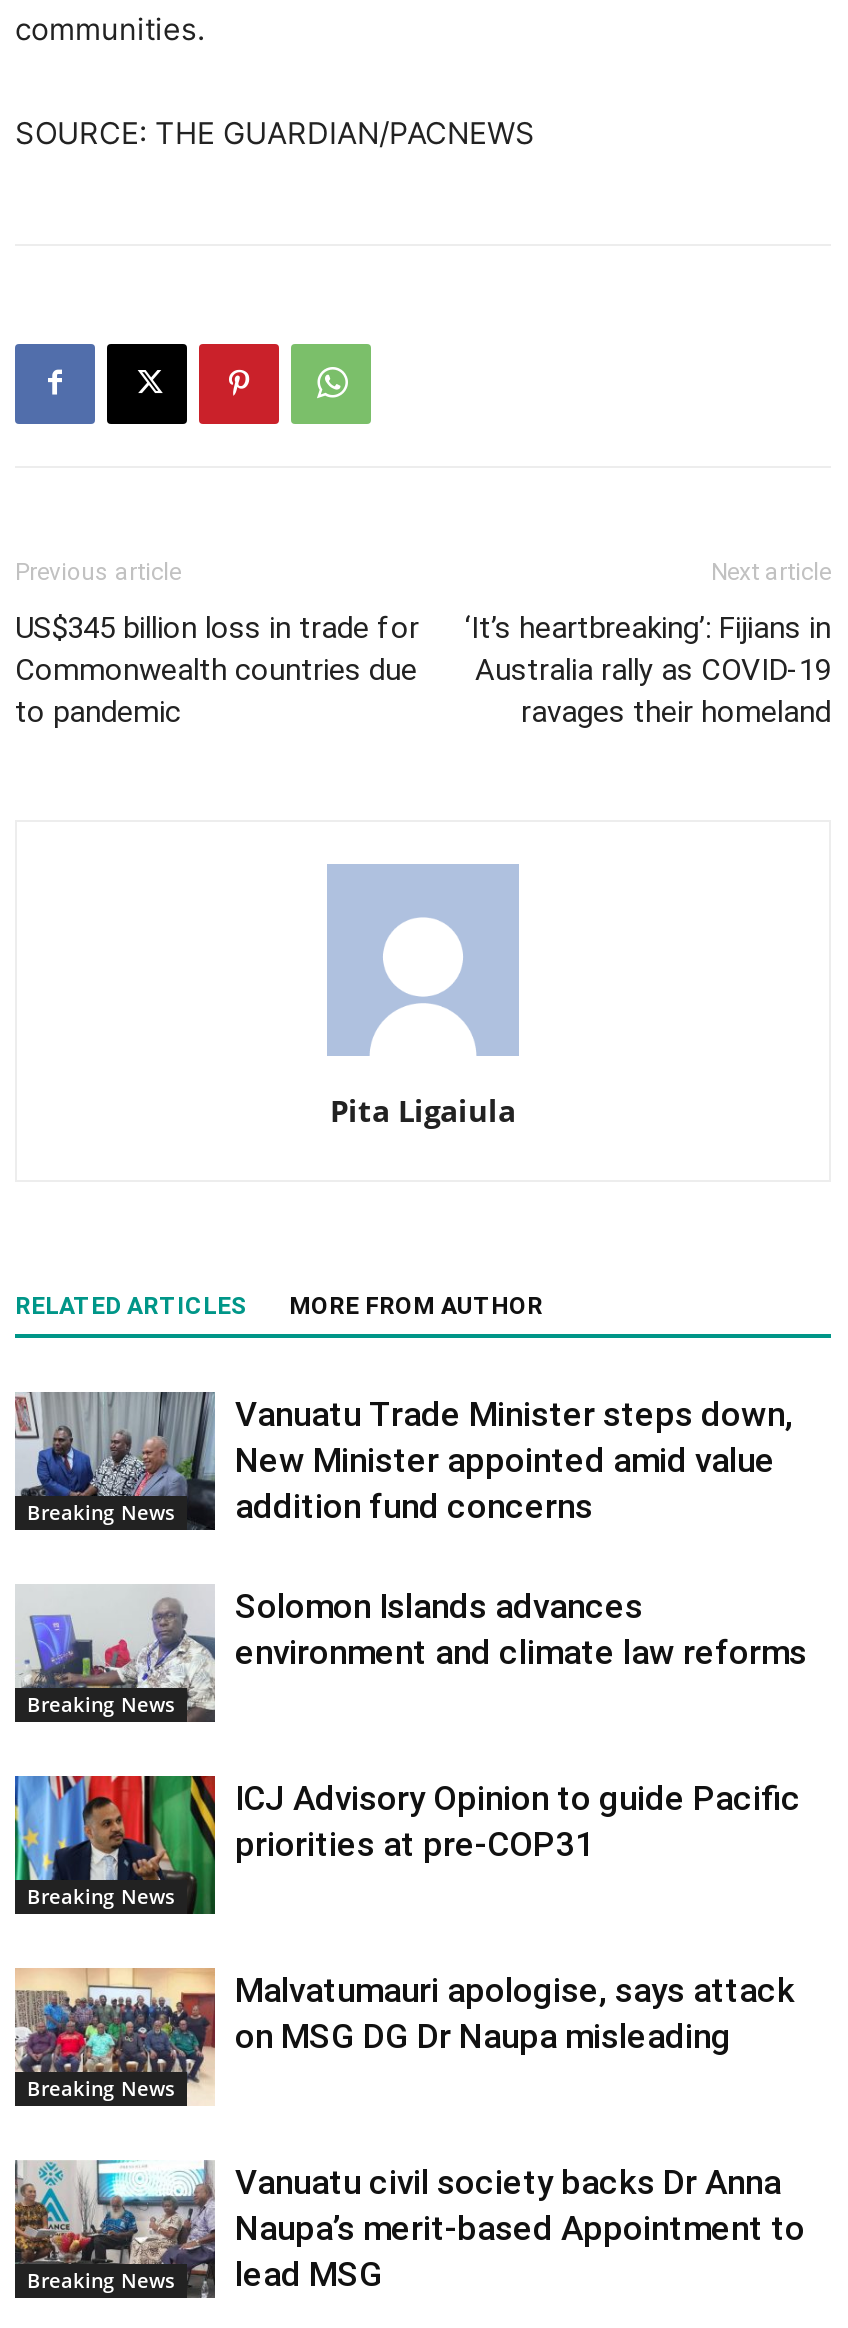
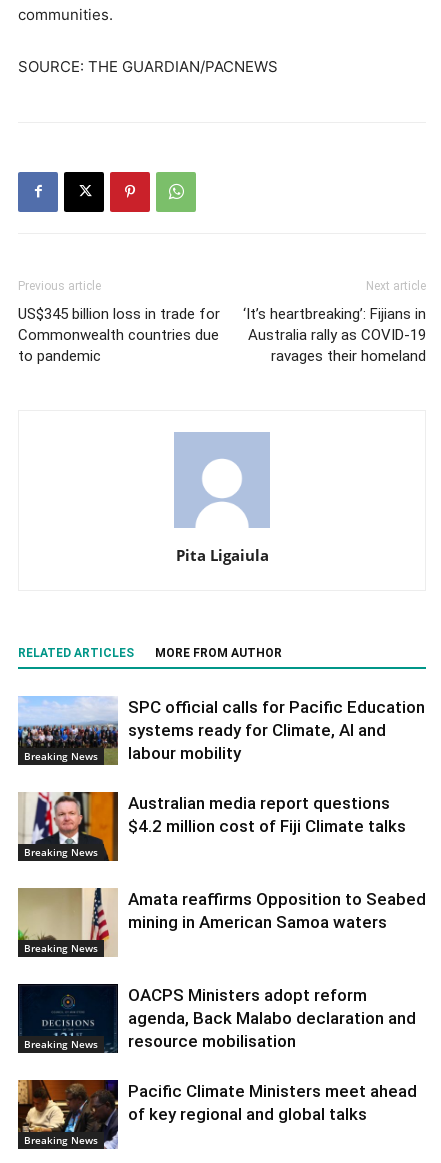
- [image]
- Vanuatu Trade Minister steps down,
- New Minister appointed amid value
- addition fund concerns
+ [image]
+ SPC official calls for Pacific Education
+ systems ready for Climate, AI and
+ labour mobility

- [image]
- Solomon Islands advances
- environment and climate law reforms
+ [image]
+ Australian media report questions
+ $4.2 million cost of Fiji Climate talks

- [image]
- ICJ Advisory Opinion to guide Pacific
- priorities at pre-COP31
+ [image]
+ Amata reaffirms Opposition to Seabed
+ mining in American Samoa waters

- [image]
- Malvatumauri apologise, says attack
- on MSG DG Dr Naupa misleading
+ [image]
+ OACPS Ministers adopt reform
+ agenda, Back Malabo declaration and
+ resource mobilisation

- [image]
- Vanuatu civil society backs Dr Anna
- Naupa’s merit-based Appointment to
- lead MSG
+ [image]
+ Pacific Climate Ministers meet ahead
+ of key regional and global talks
